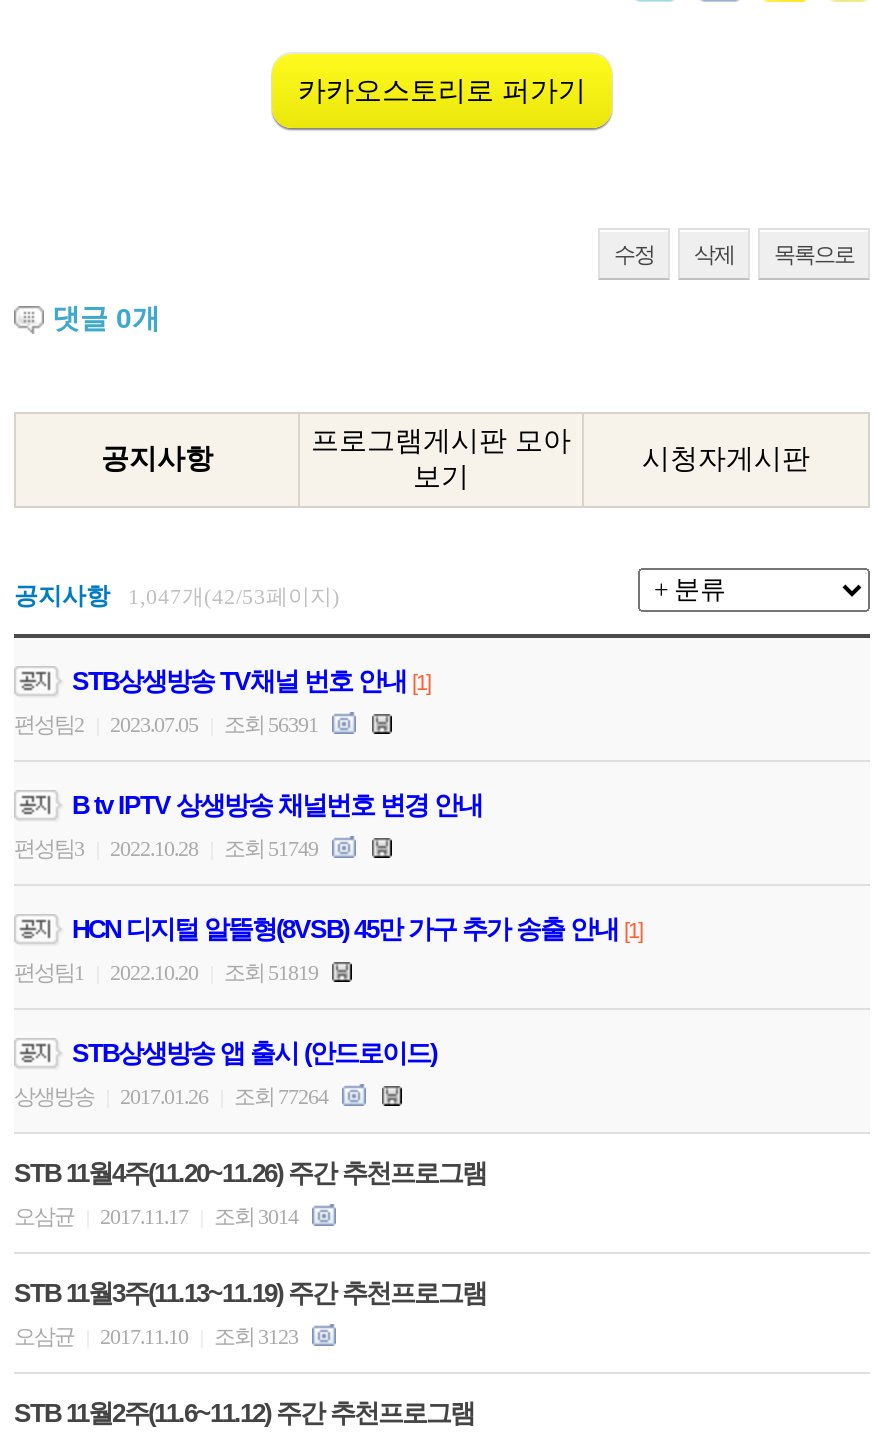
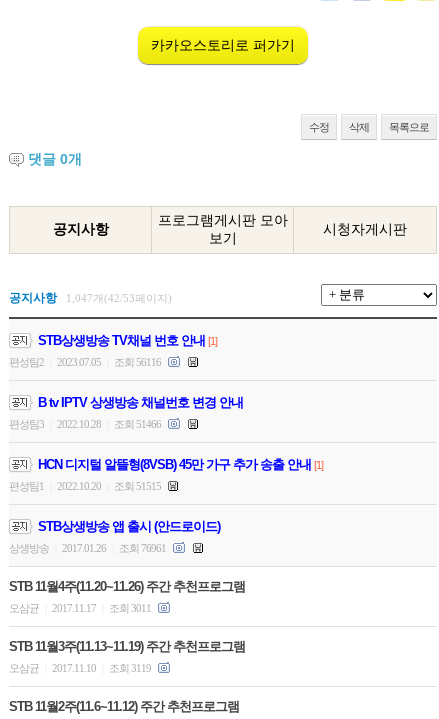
- 편성팀2 2023.07.05 조회 56391
+ 편성팀2 2023.07.05 조회 56116

- 편성팀3 2022.10.28 조회 51749
+ 편성팀3 2022.10.28 조회 51466

- 편성팀1 2022.10.20 조회 51819
+ 편성팀1 2022.10.20 조회 51515

- 상생방송 2017.01.26 조회 77264
+ 상생방송 2017.01.26 조회 76961

- 오삼균 2017.11.17 조회 3014
+ 오삼균 2017.11.17 조회 3011

- 오삼균 2017.11.10 조회 3123
+ 오삼균 2017.11.10 조회 3119
